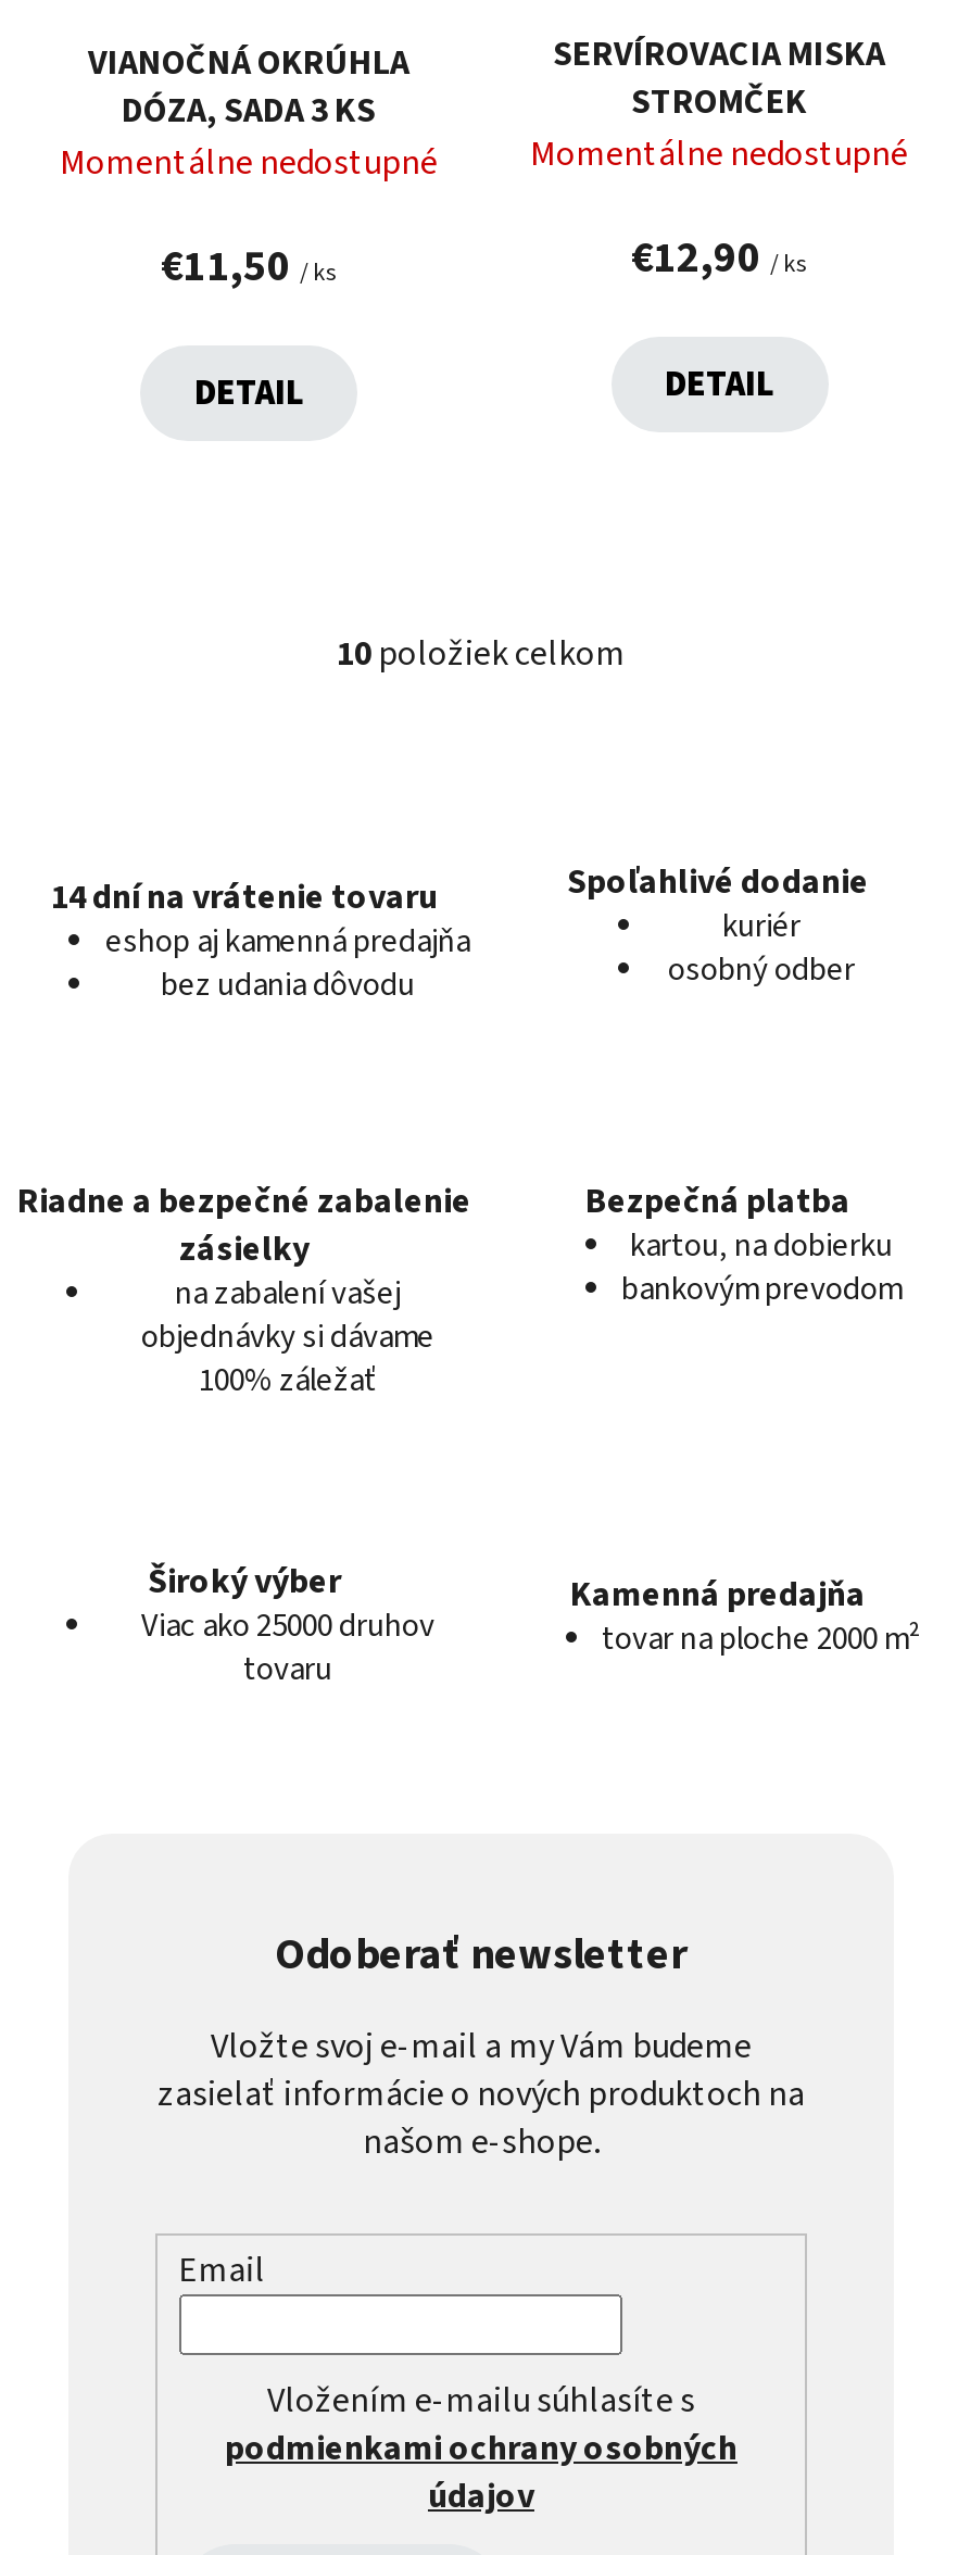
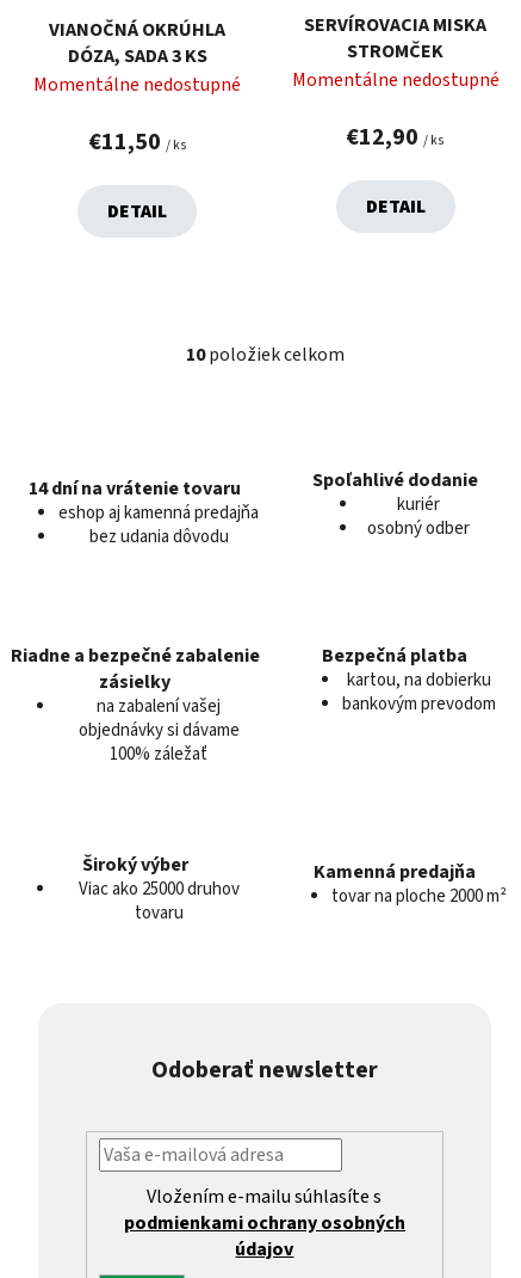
- Vložte svoj e-mail a my Vám budeme
- zasielať informácie o nových produktoch na
- našom e-shope.
- Email
